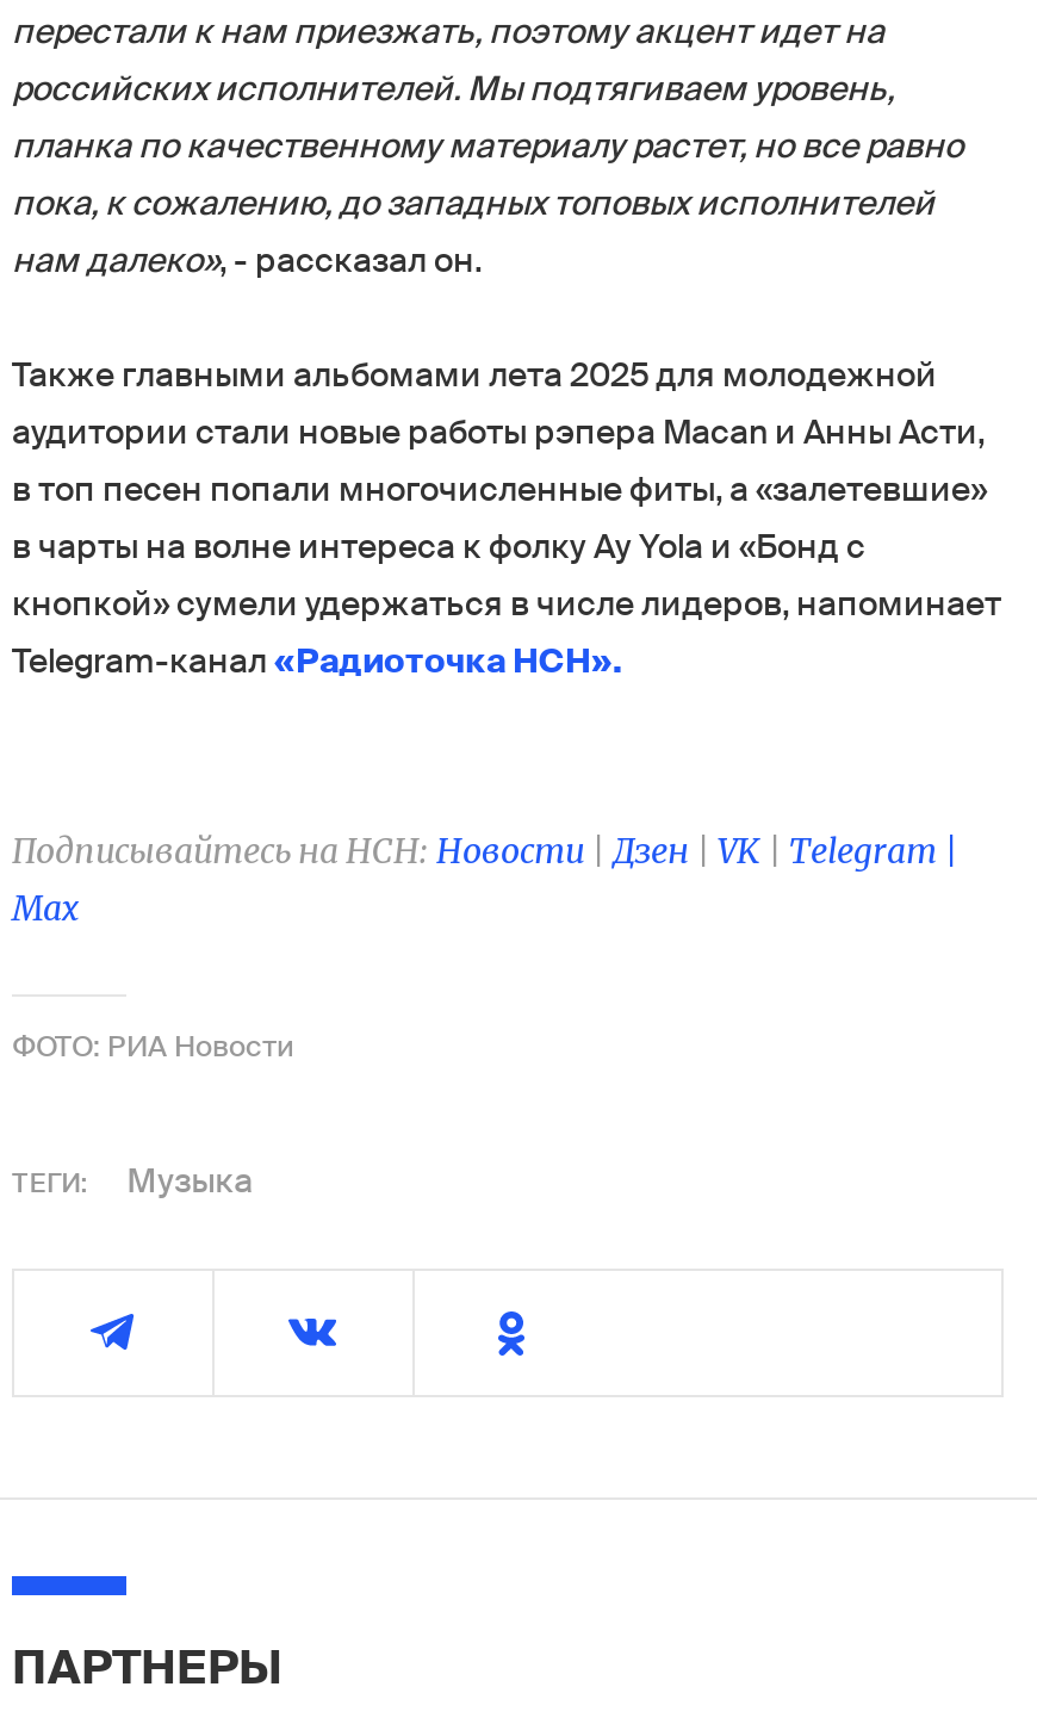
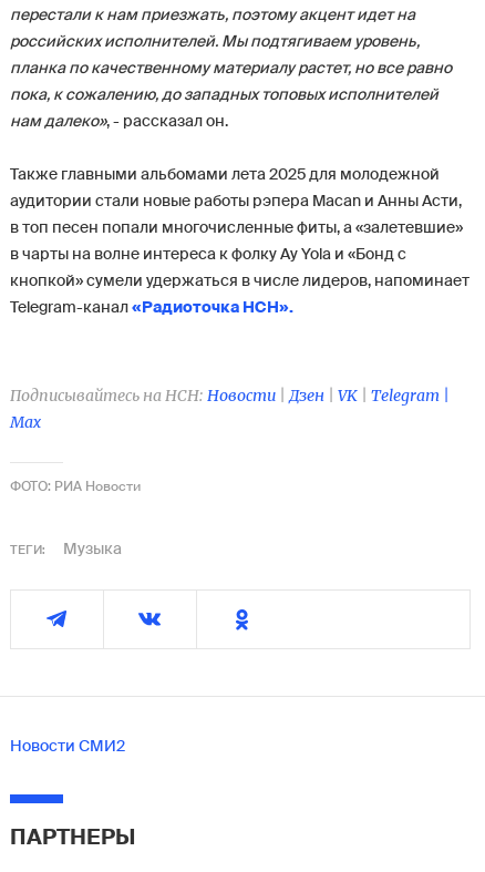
+ Новости СМИ2
